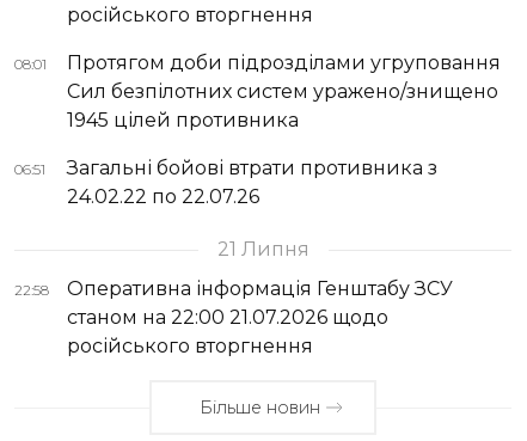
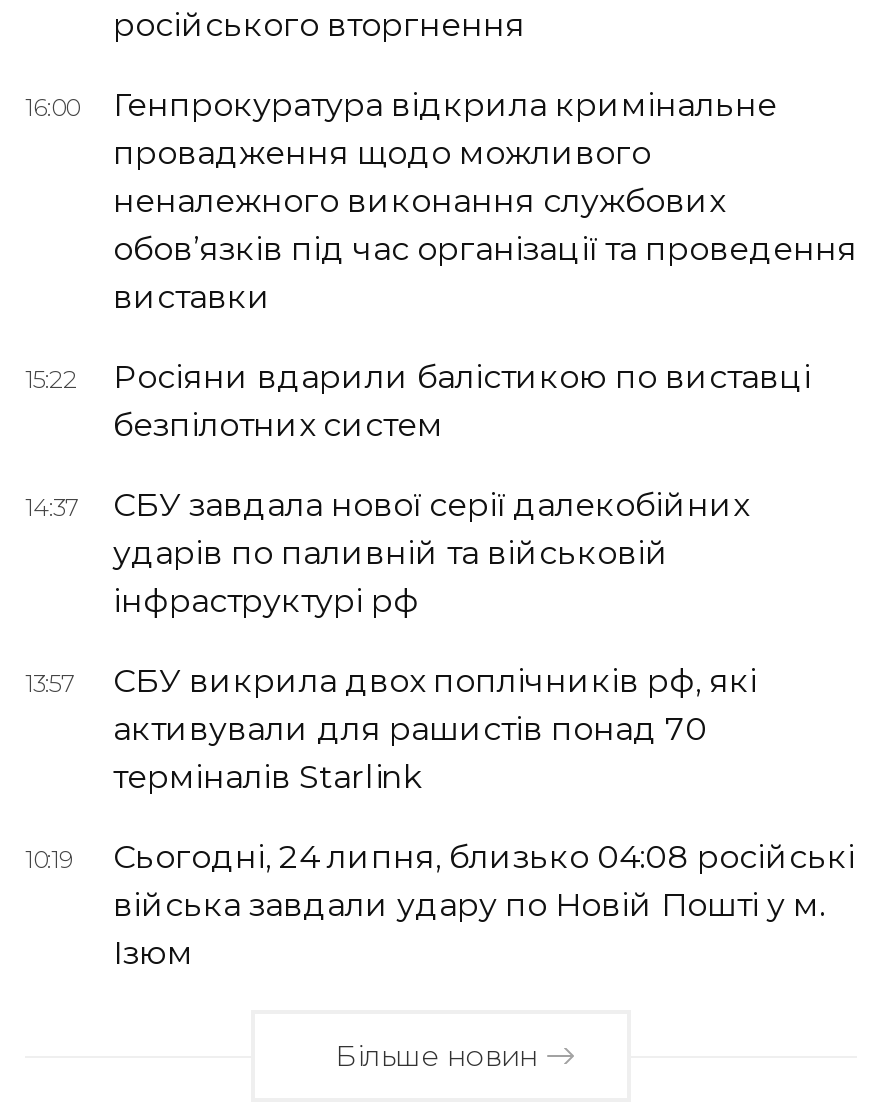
- 08:01
- Протягом доби підрозділами угруповання
- Сил безпілотних систем уражено/знищено
- 1945 цілей противника
- 06:51
- Загальні бойові втрати противника з
- 24.02.22 по 22.07.26
- 21 Липня
- 22:58
- Оперативна інформація Генштабу ЗСУ
- станом на 22:00 21.07.2026 щодо
- російського вторгнення
+ 16:00
+ Генпрокуратура відкрила кримінальне
+ провадження щодо можливого
+ неналежного виконання службових
+ обов’язків під час організації та проведення
+ виставки
+ 15:22
+ Росіяни вдарили балістикою по виставці
+ безпілотних систем
+ 14:37
+ СБУ завдала нової серії далекобійних
+ ударів по паливній та військовій
+ інфраструктурі рф
+ 13:57
+ СБУ викрила двох поплічників рф, які
+ активували для рашистів понад 70
+ терміналів Starlink
+ 10:19
+ Сьогодні, 24 липня, близько 04:08 російські
+ війська завдали удару по Новій Пошті у м.
+ Ізюм
